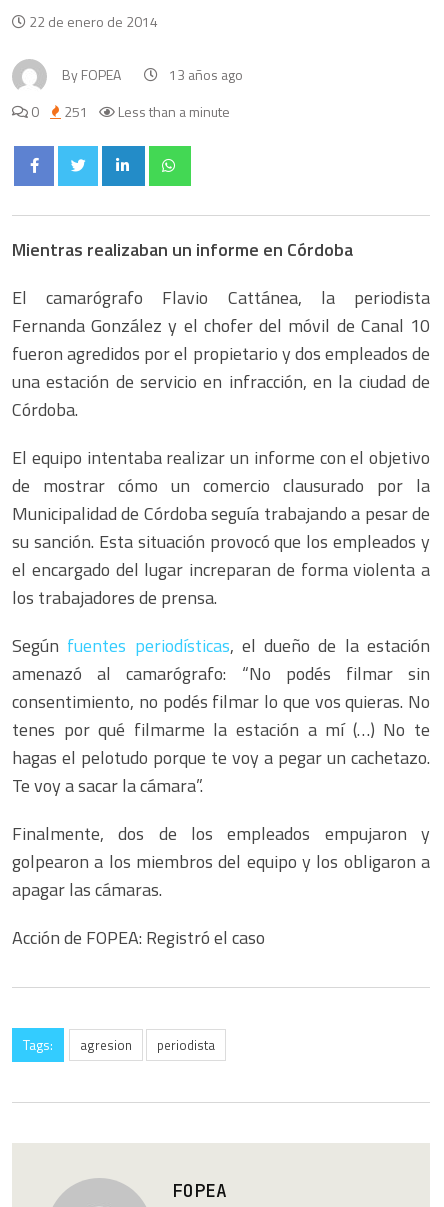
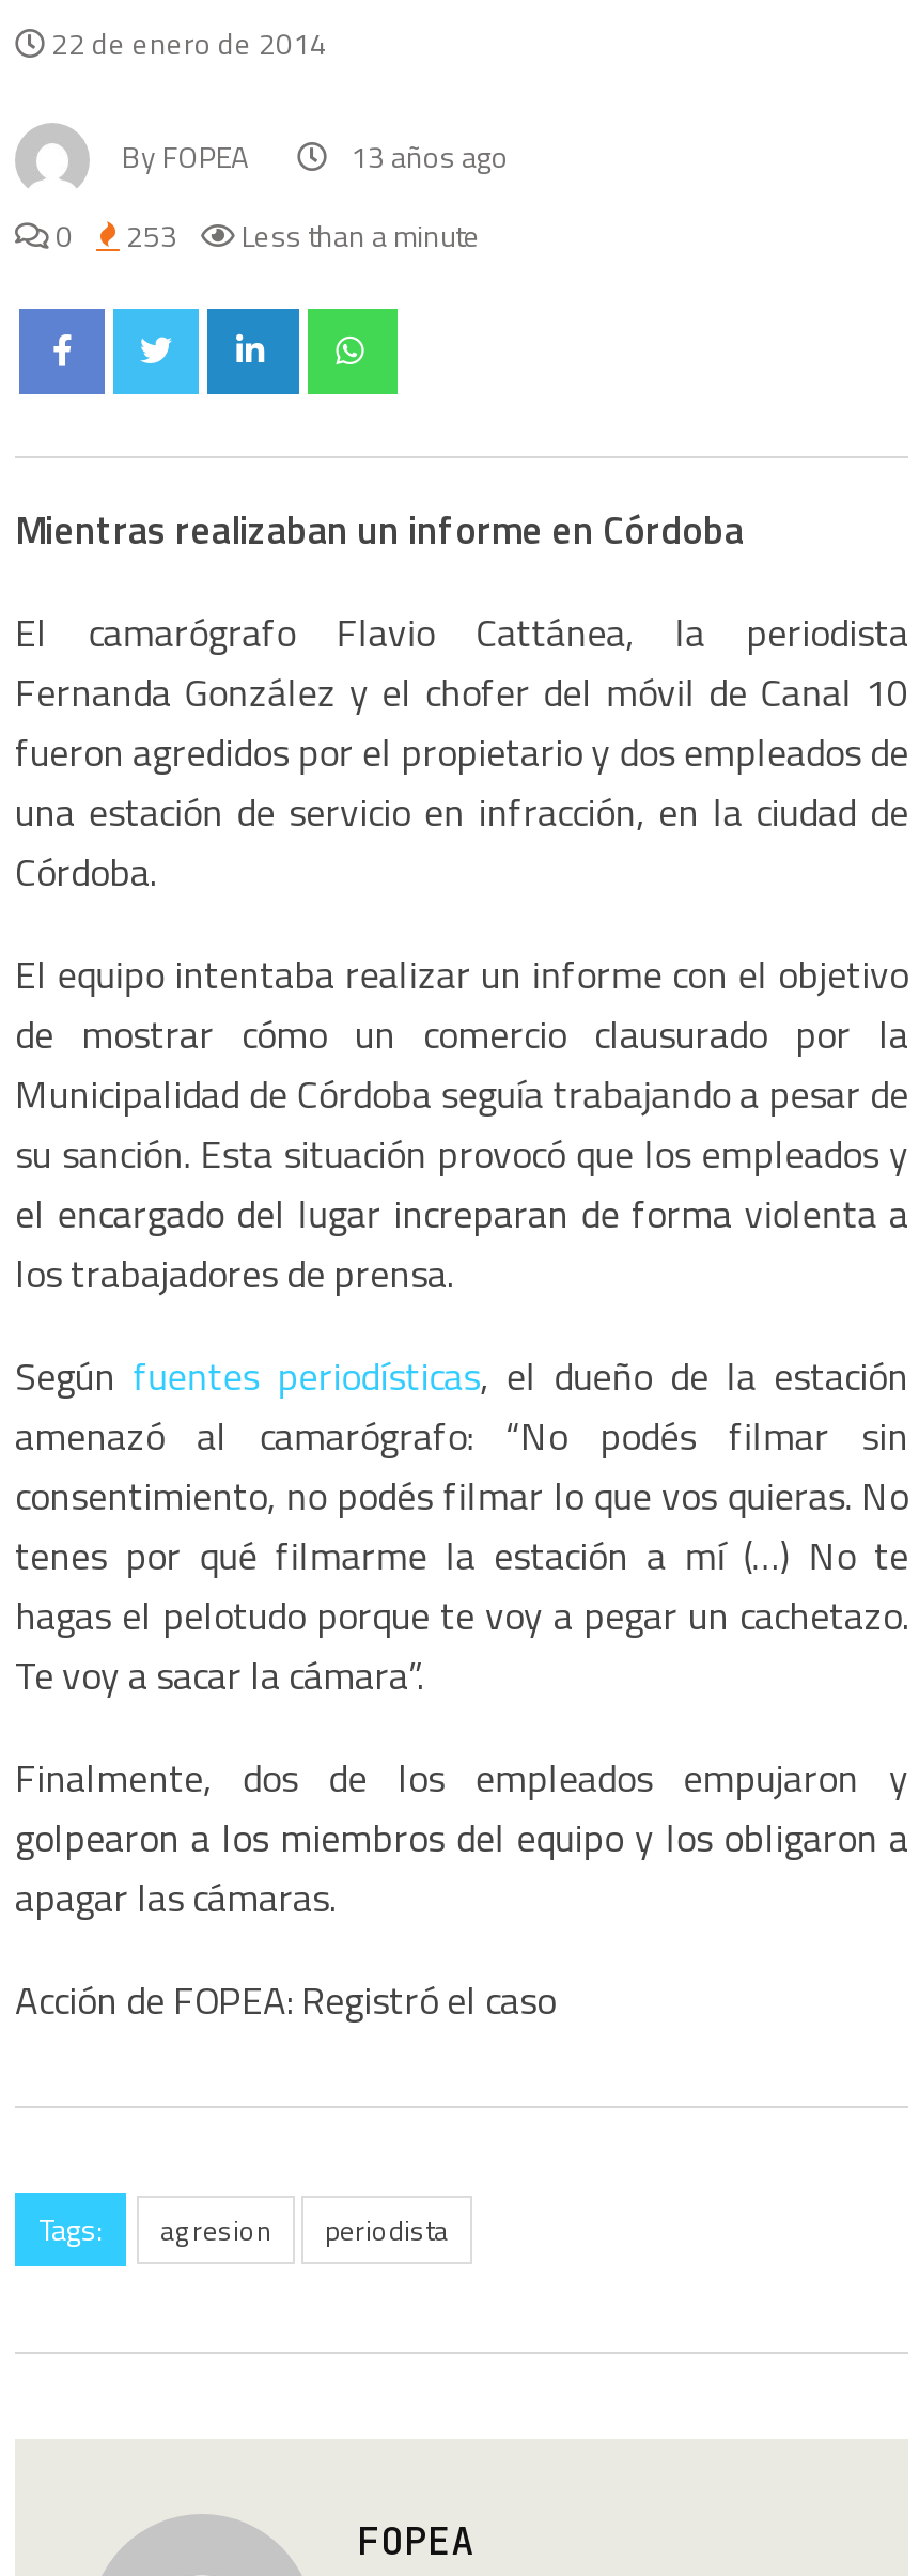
- 0 251 Less than a minute
+ 0 253 Less than a minute
